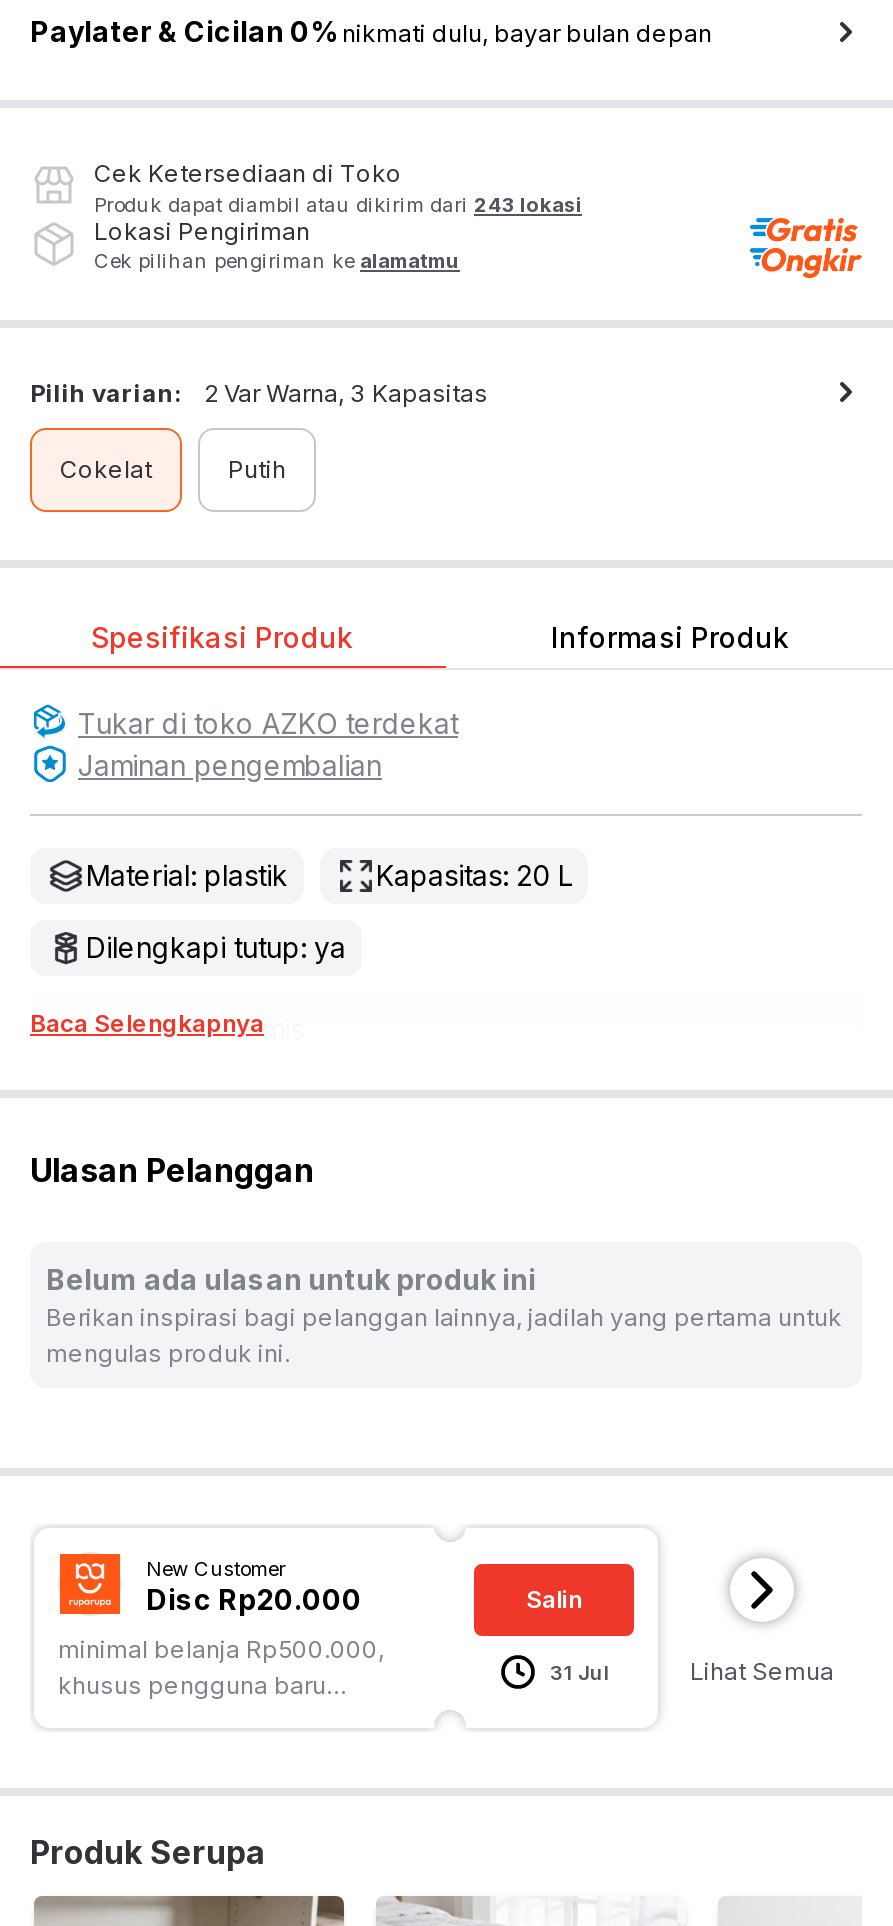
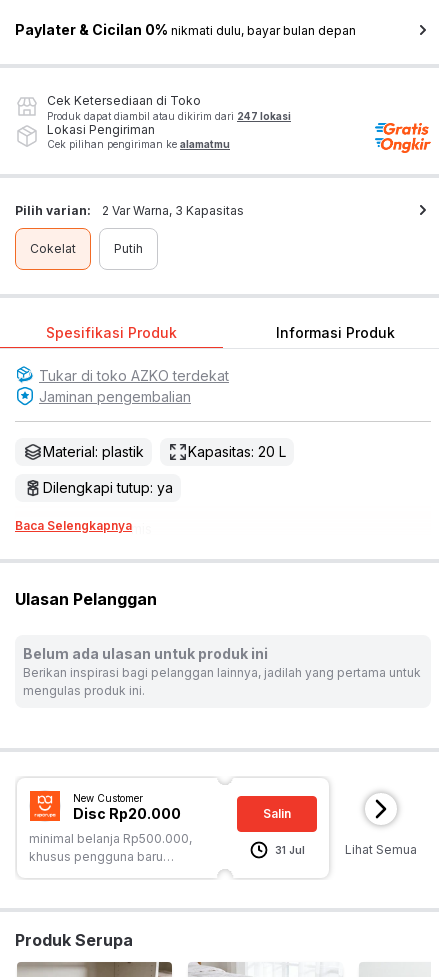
- Produk dapat diambil atau dikirim dari 243 lokasi
+ Produk dapat diambil atau dikirim dari 247 lokasi
